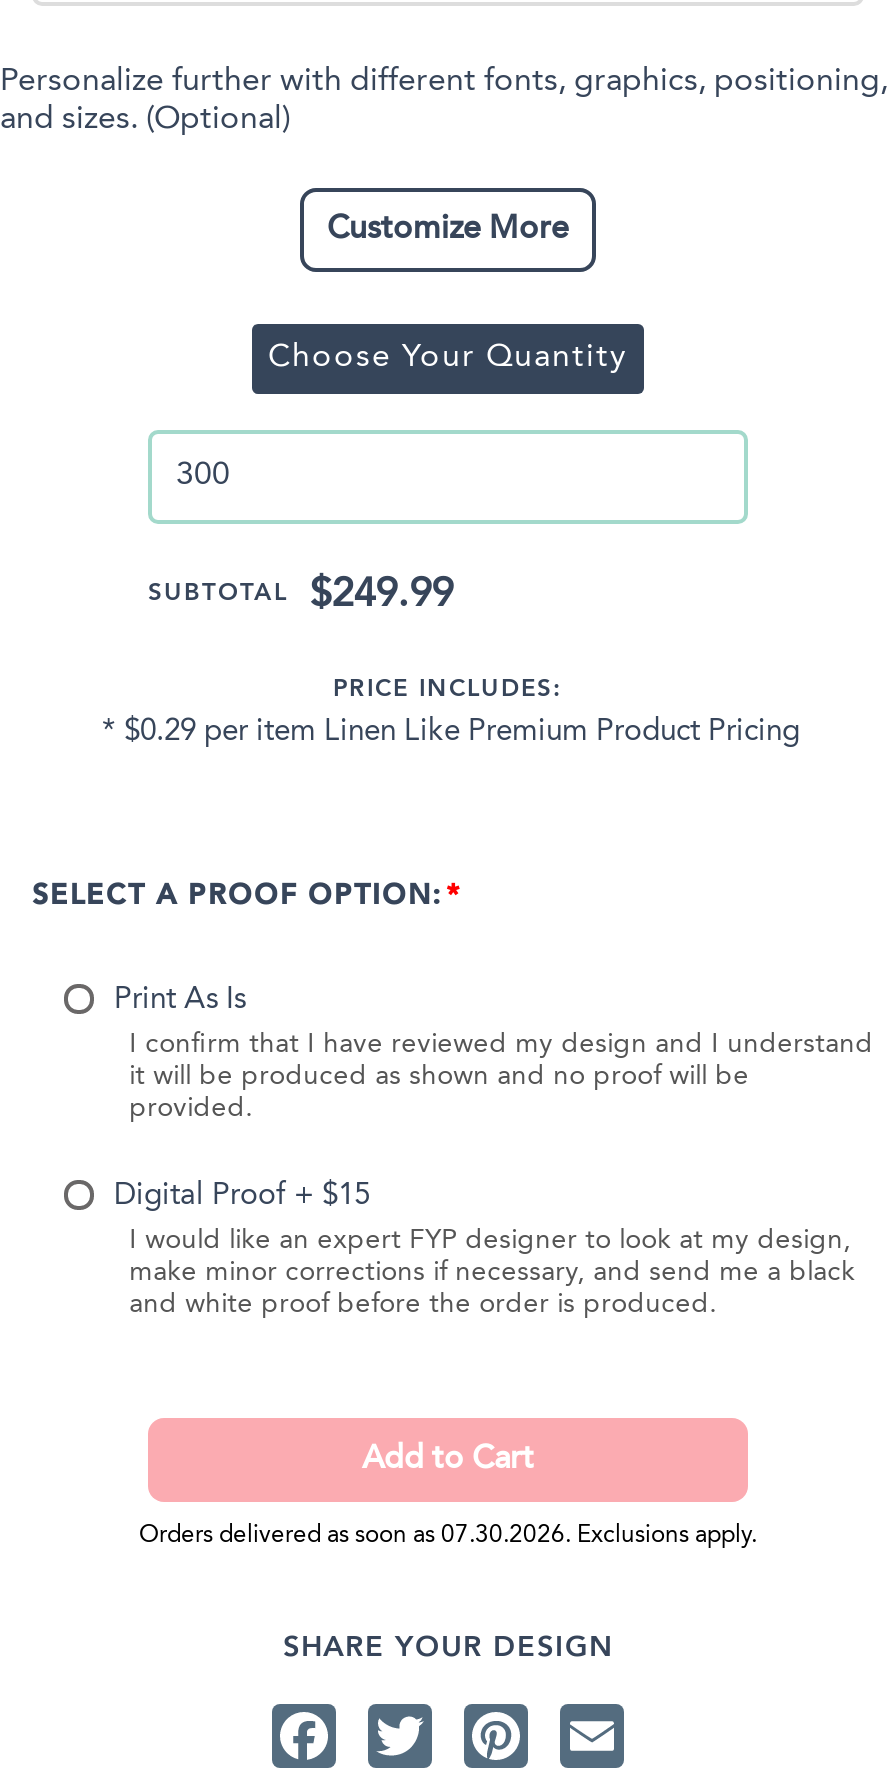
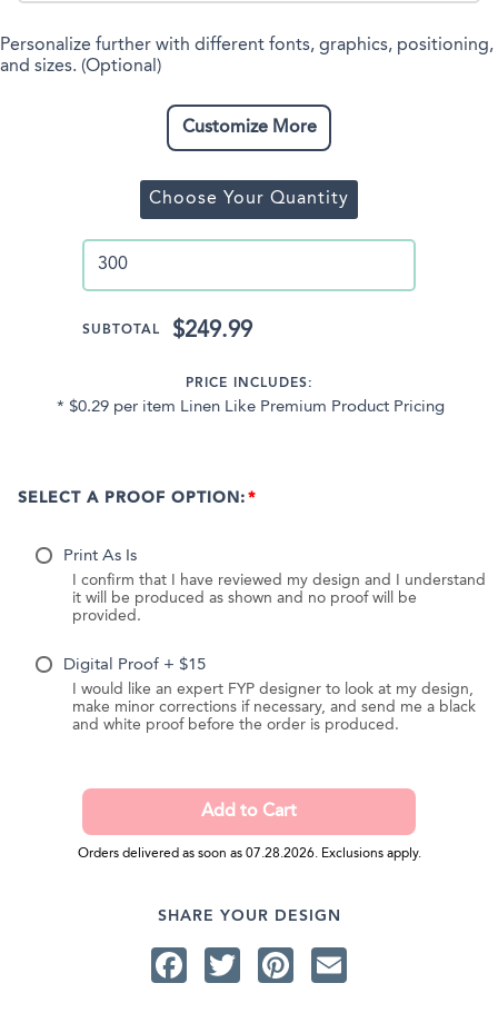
- Orders delivered as soon as 07.30.2026. Exclusions apply.
+ Orders delivered as soon as 07.28.2026. Exclusions apply.
